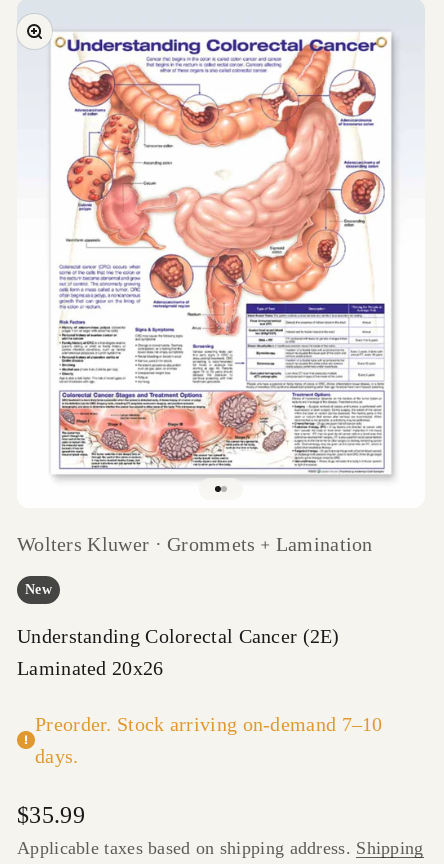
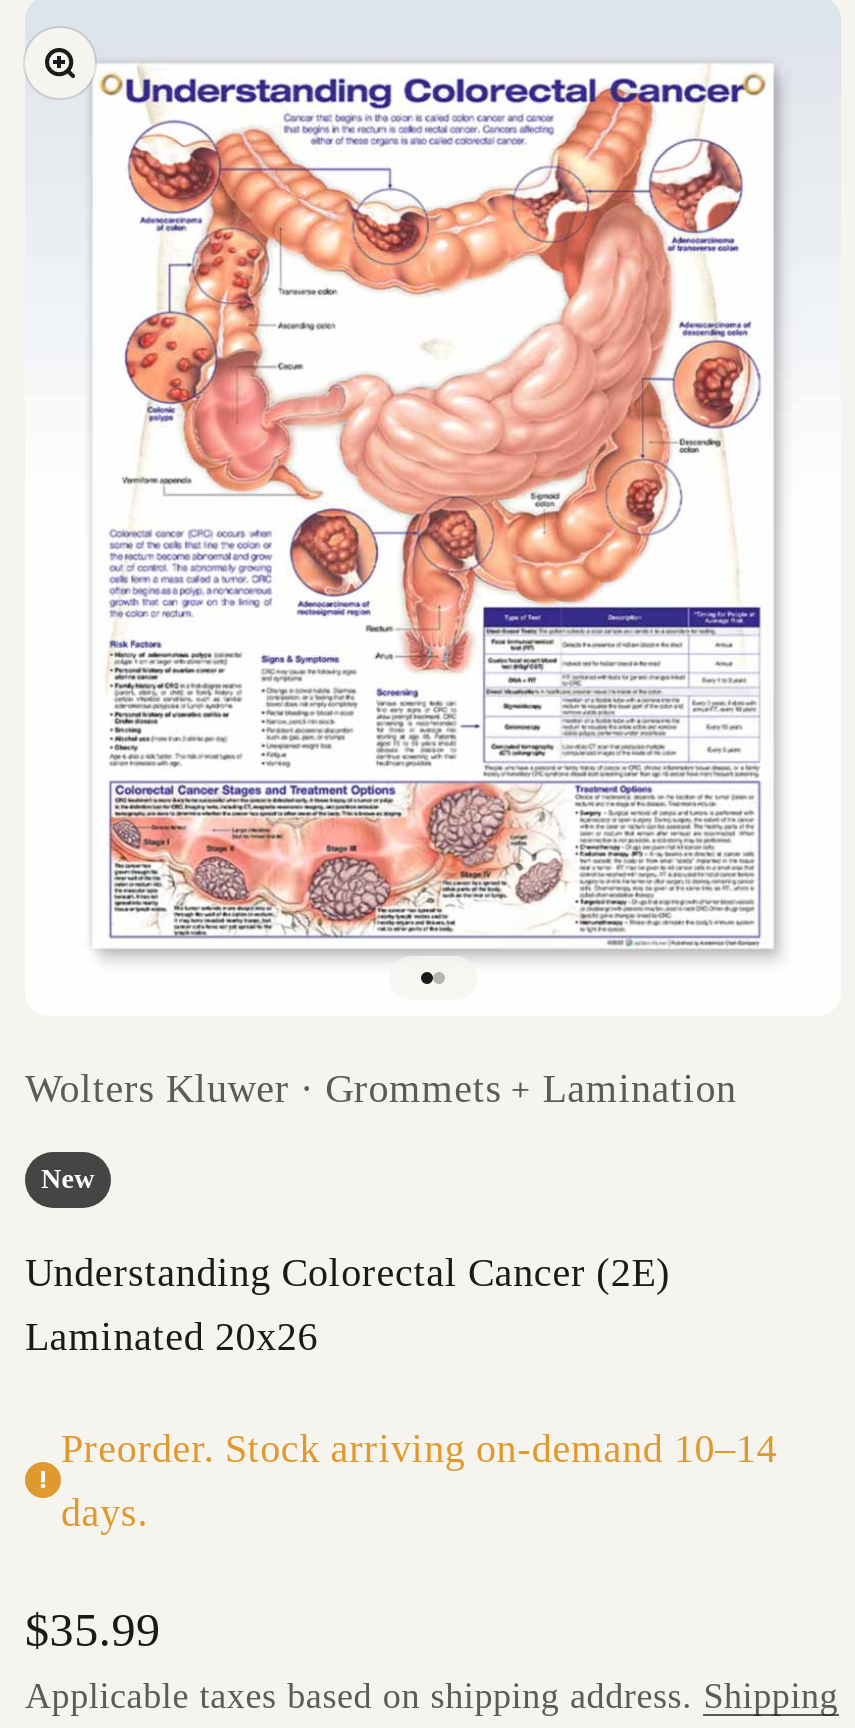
- Preorder. Stock arriving on-demand 7–10
+ Preorder. Stock arriving on-demand 10–14
